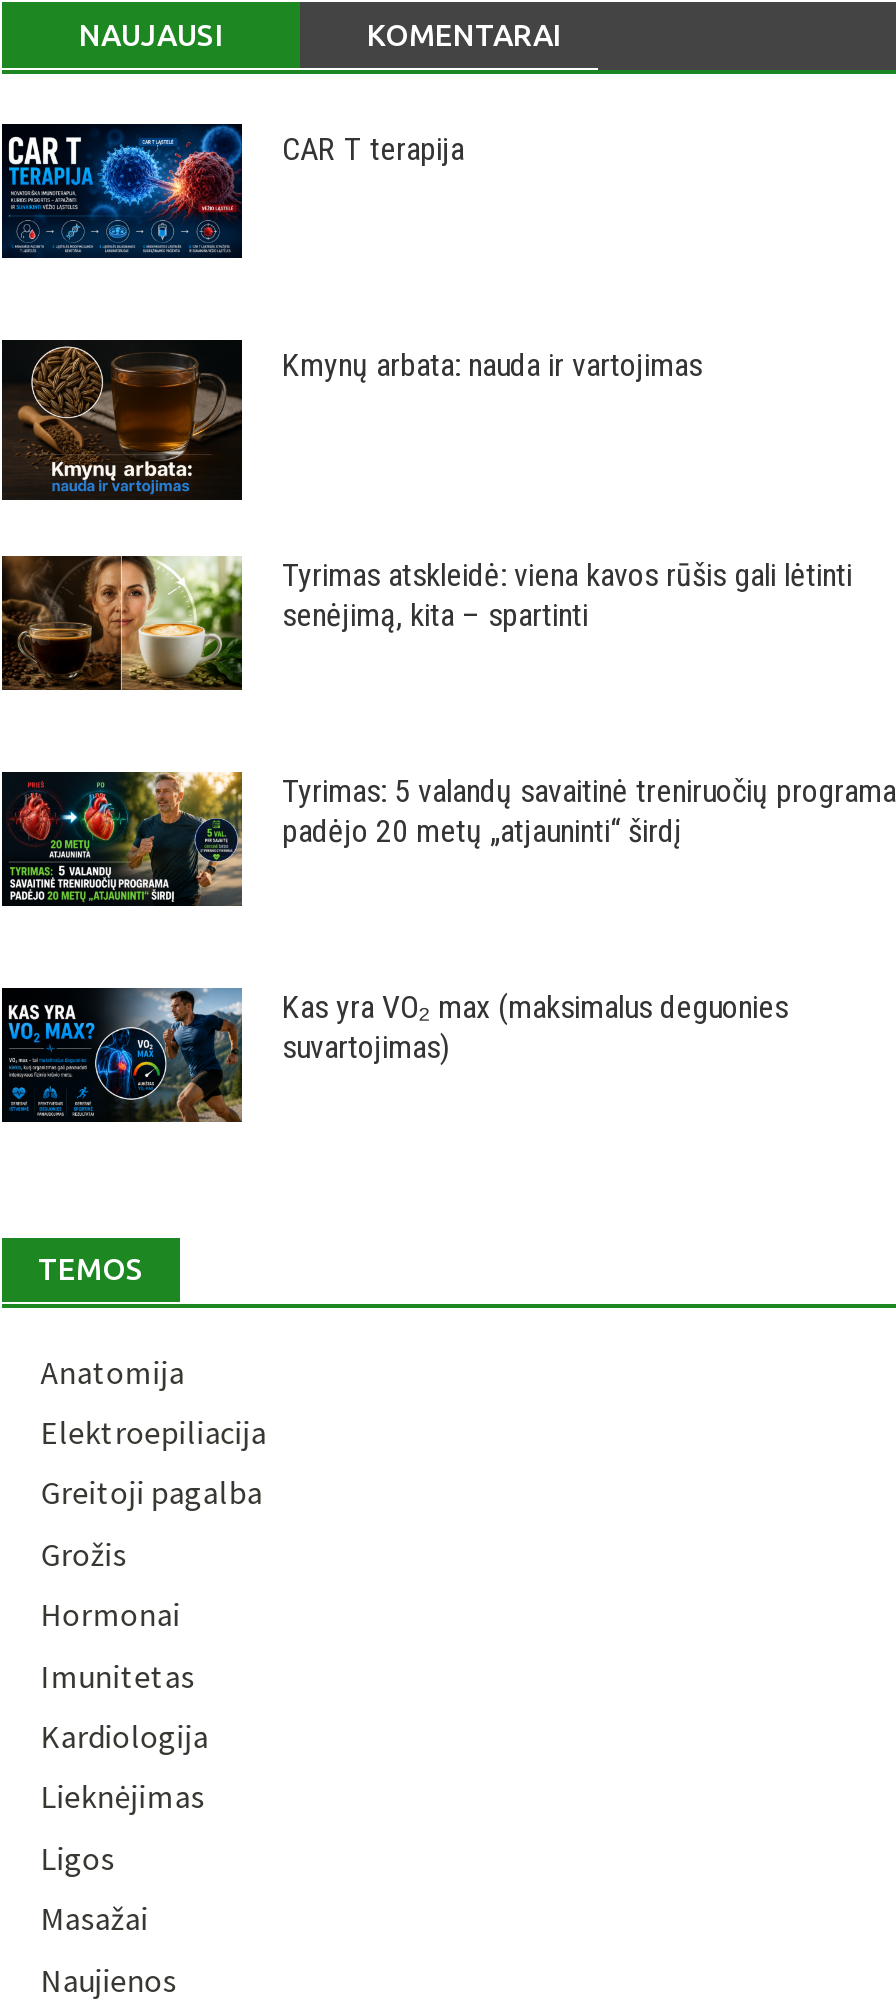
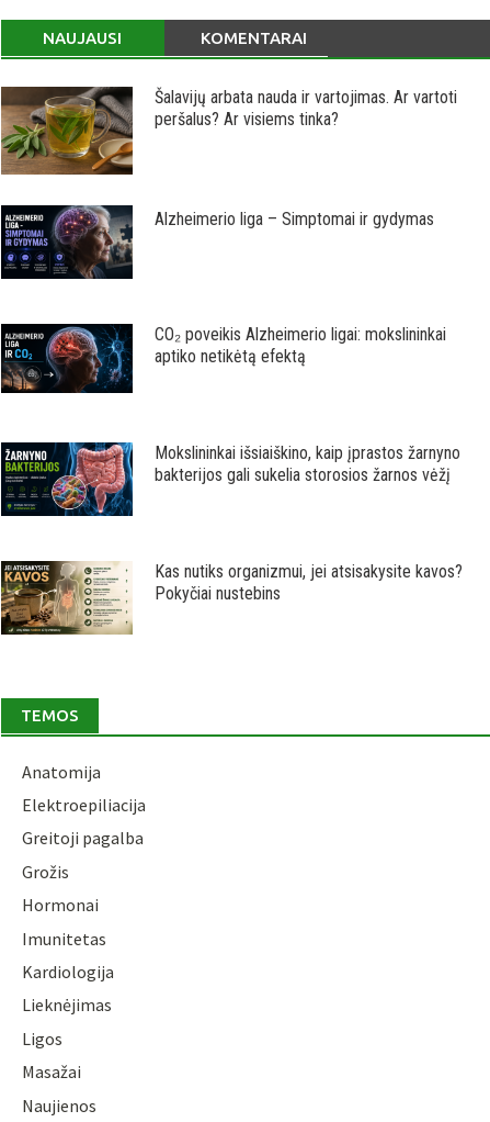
- [image]
- CAR T terapija
+ [image]
+ Šalavijų arbata nauda ir vartojimas. Ar vartoti
+ peršalus? Ar visiems tinka?

- [image]
- Kmynų arbata: nauda ir vartojimas
+ [image]
+ Alzheimerio liga – Simptomai ir gydymas

- [image]
- Tyrimas atskleidė: viena kavos rūšis gali lėtinti
- senėjimą, kita – spartinti
+ [image]
+ CO₂ poveikis Alzheimerio ligai: mokslininkai
+ aptiko netikėtą efektą

- [image]
- Tyrimas: 5 valandų savaitinė treniruočių programa
- padėjo 20 metų „atjauninti“ širdį
+ [image]
+ Mokslininkai išsiaiškino, kaip įprastos žarnyno
+ bakterijos gali sukelia storosios žarnos vėžį

- [image]
- Kas yra VO₂ max (maksimalus deguonies
- suvartojimas)
+ [image]
+ Kas nutiks organizmui, jei atsisakysite kavos?
+ Pokyčiai nustebins
